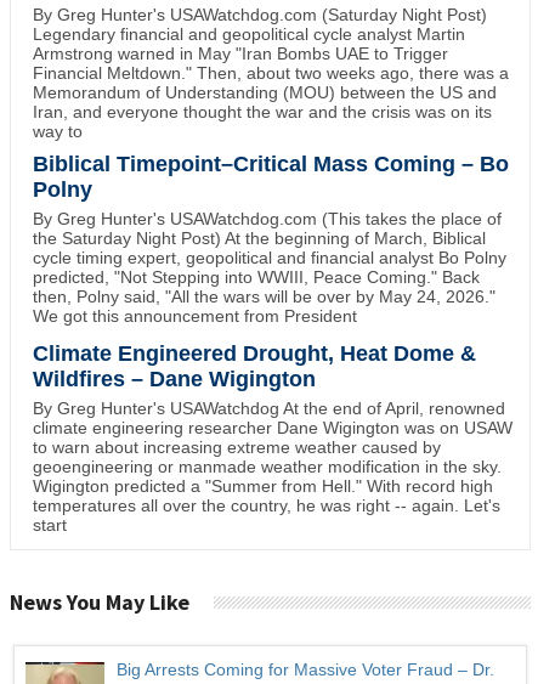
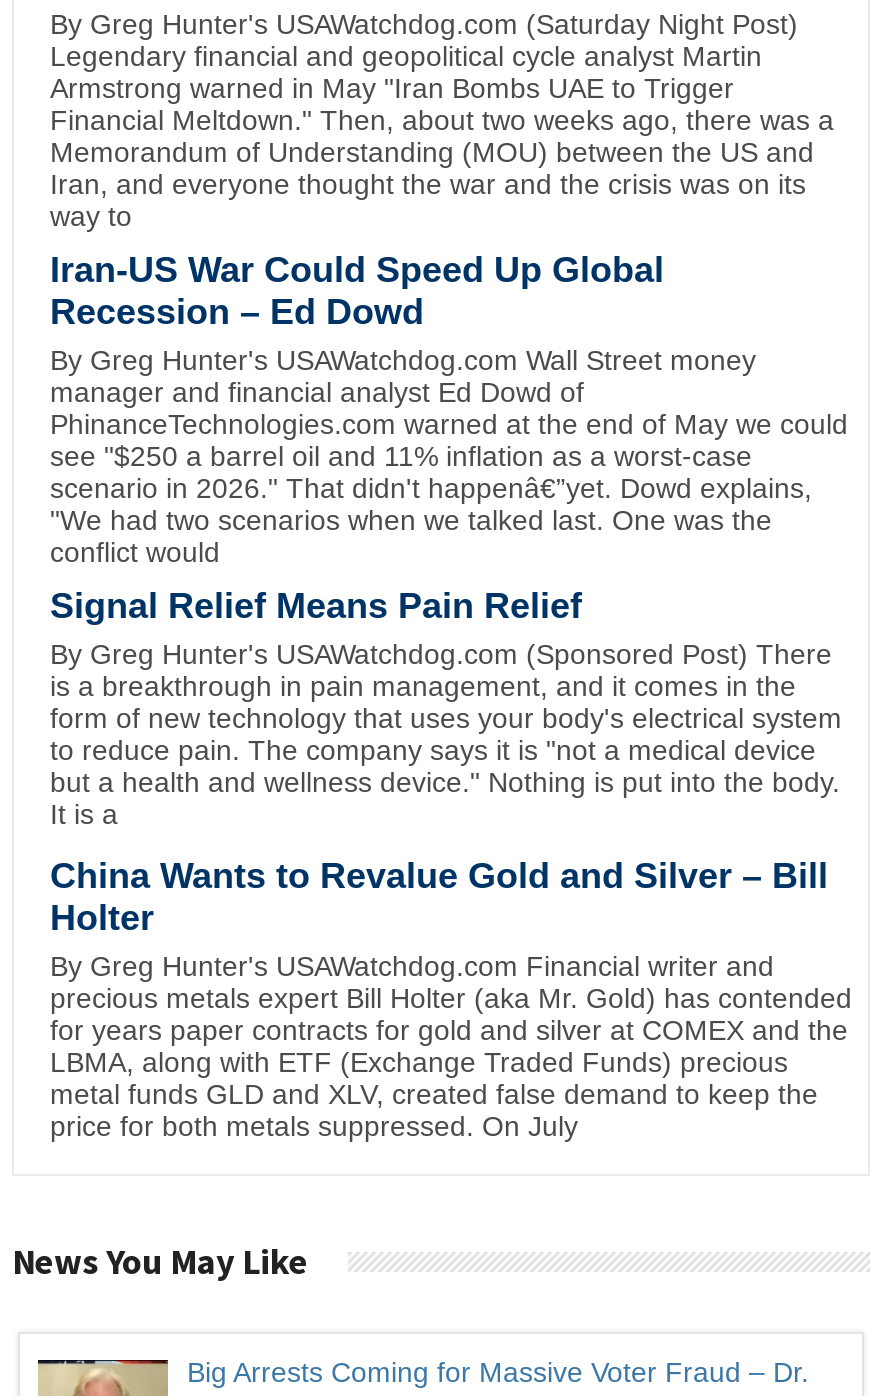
- Biblical Timepoint–Critical Mass Coming – Bo
- Polny
- By Greg Hunter's USAWatchdog.com (This takes the place of
- the Saturday Night Post) At the beginning of March, Biblical
- cycle timing expert, geopolitical and financial analyst Bo Polny
- predicted, "Not Stepping into WWIII, Peace Coming." Back
- then, Polny said, "All the wars will be over by May 24, 2026."
- We got this announcement from President
+ Iran-US War Could Speed Up Global
+ Recession – Ed Dowd
+ By Greg Hunter's USAWatchdog.com Wall Street money
+ manager and financial analyst Ed Dowd of
+ PhinanceTechnologies.com warned at the end of May we could
+ see "$250 a barrel oil and 11% inflation as a worst-case
+ scenario in 2026." That didn't happenâ€”yet. Dowd explains,
+ "We had two scenarios when we talked last. One was the
+ conflict would
+ Signal Relief Means Pain Relief
+ By Greg Hunter's USAWatchdog.com (Sponsored Post) There
+ is a breakthrough in pain management, and it comes in the
+ form of new technology that uses your body's electrical system
+ to reduce pain. The company says it is "not a medical device
+ but a health and wellness device." Nothing is put into the body.
+ It is a

- Climate Engineered Drought, Heat Dome &
- Wildfires – Dane Wigington
- By Greg Hunter's USAWatchdog At the end of April, renowned
- climate engineering researcher Dane Wigington was on USAW
- to warn about increasing extreme weather caused by
- geoengineering or manmade weather modification in the sky.
- Wigington predicted a "Summer from Hell." With record high
- temperatures all over the country, he was right -- again. Let's
- start
+ China Wants to Revalue Gold and Silver – Bill
+ Holter
+ By Greg Hunter's USAWatchdog.com Financial writer and
+ precious metals expert Bill Holter (aka Mr. Gold) has contended
+ for years paper contracts for gold and silver at COMEX and the
+ LBMA, along with ETF (Exchange Traded Funds) precious
+ metal funds GLD and XLV, created false demand to keep the
+ price for both metals suppressed. On July
